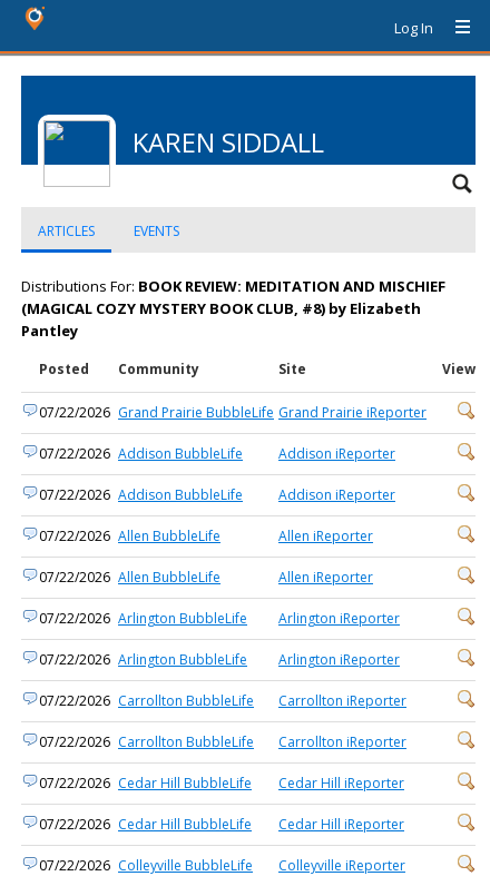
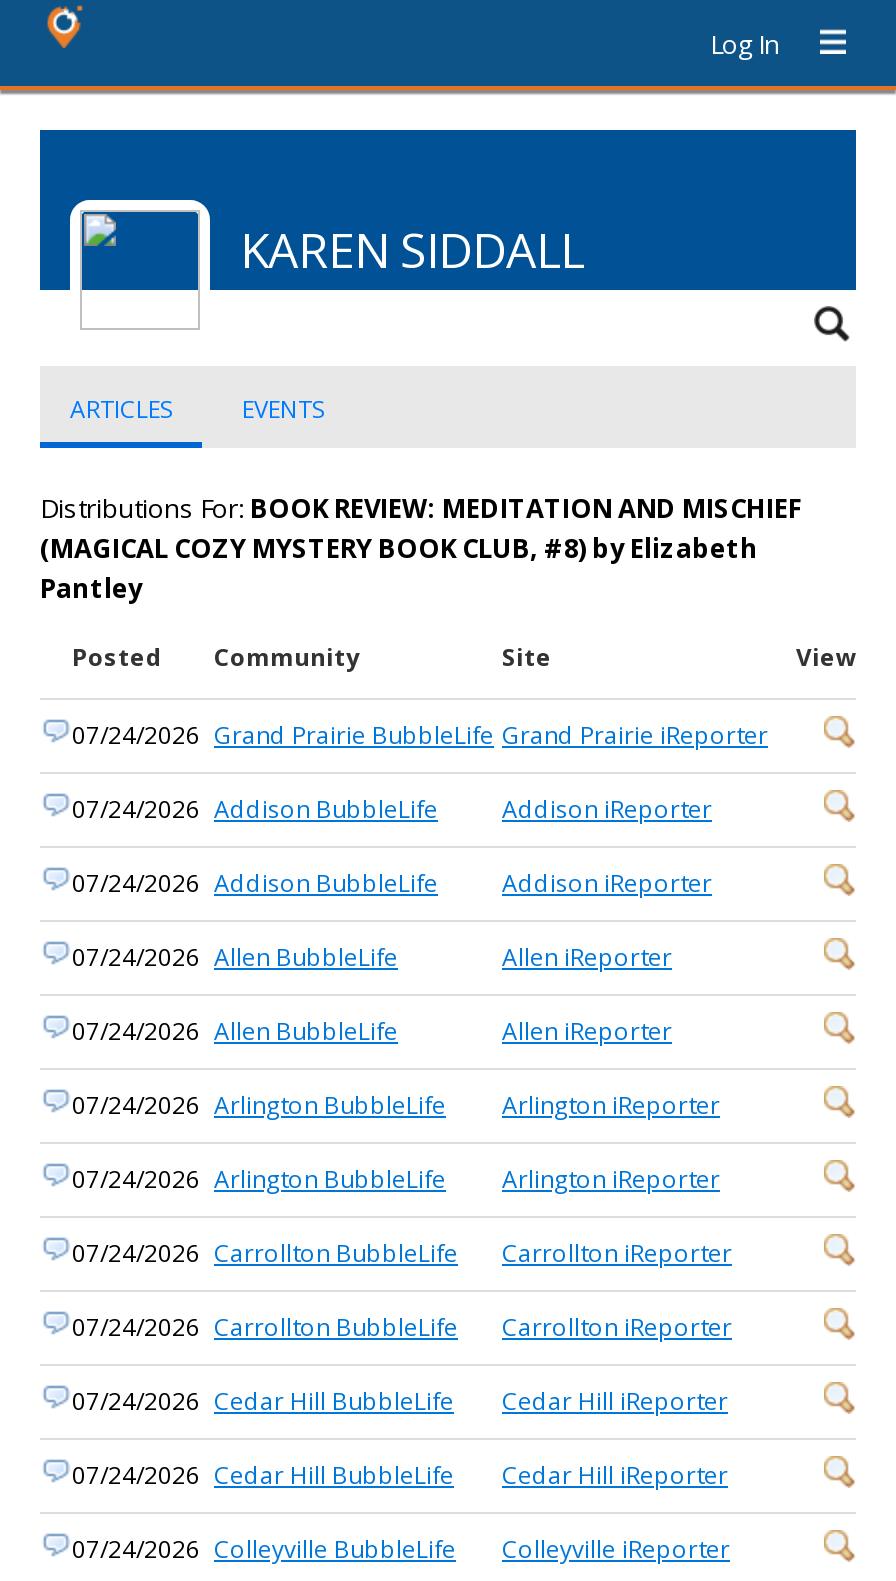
- 07/22/2026 Grand Prairie BubbleLife Grand Prairie iReporter
+ 07/24/2026 Grand Prairie BubbleLife Grand Prairie iReporter

- 07/22/2026 Addison BubbleLife
+ 07/24/2026 Addison BubbleLife

- 07/22/2026 Addison BubbleLife
+ 07/24/2026 Addison BubbleLife

- 07/22/2026 Allen BubbleLife
+ 07/24/2026 Allen BubbleLife

- 07/22/2026 Allen BubbleLife
+ 07/24/2026 Allen BubbleLife

- 07/22/2026 Arlington BubbleLife
+ 07/24/2026 Arlington BubbleLife

- 07/22/2026 Arlington BubbleLife
+ 07/24/2026 Arlington BubbleLife

- 07/22/2026 Carrollton BubbleLife
+ 07/24/2026 Carrollton BubbleLife

- 07/22/2026 Carrollton BubbleLife
+ 07/24/2026 Carrollton BubbleLife

- 07/22/2026 Cedar Hill BubbleLife
+ 07/24/2026 Cedar Hill BubbleLife

- 07/22/2026 Cedar Hill BubbleLife
+ 07/24/2026 Cedar Hill BubbleLife

- 07/22/2026 Colleyville BubbleLife
+ 07/24/2026 Colleyville BubbleLife
